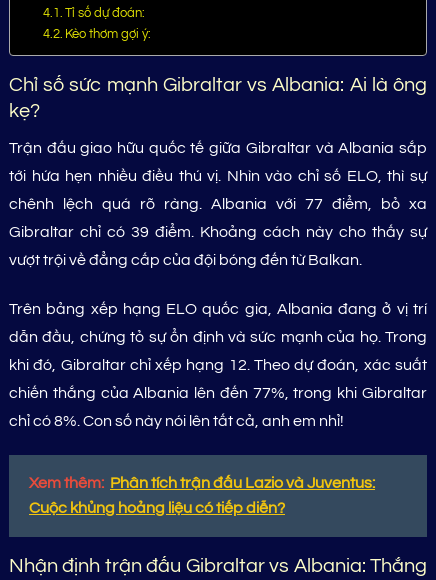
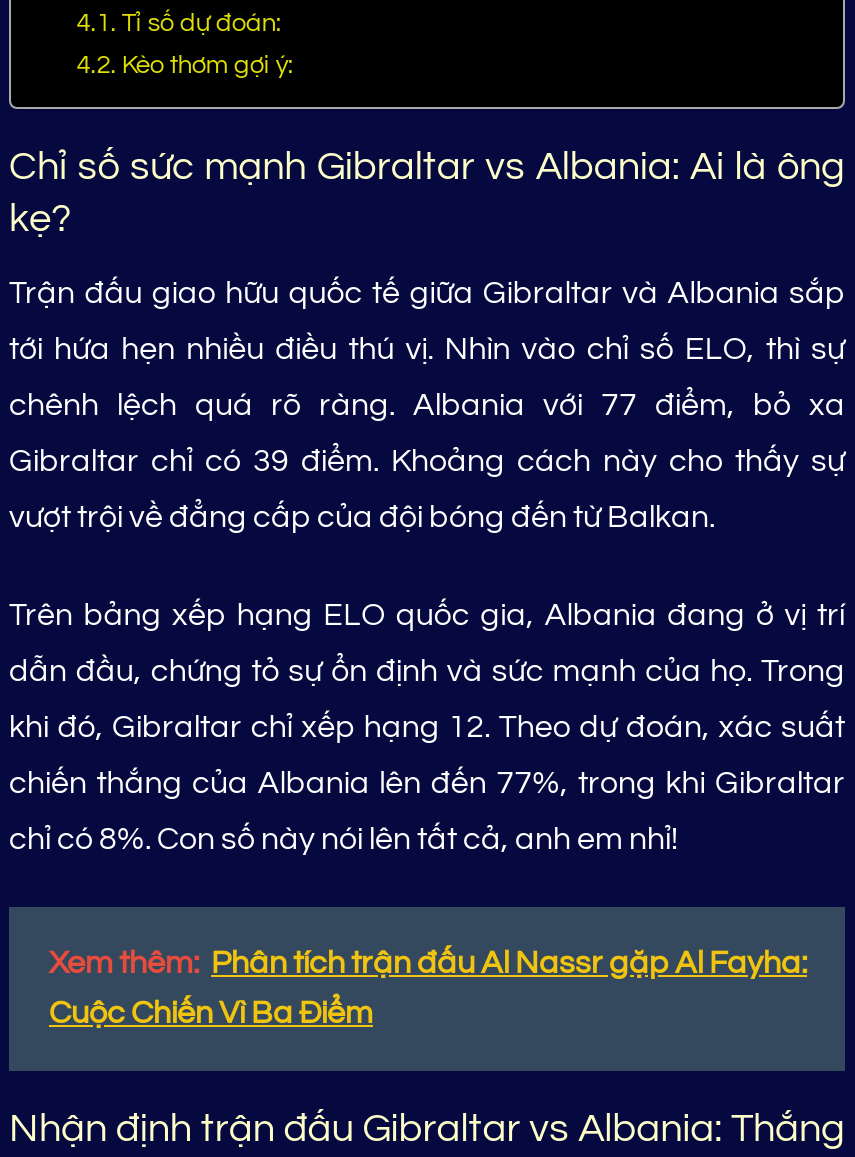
- Xem thêm: Phân tích trận đấu Lazio và Juventus:
+ Xem thêm: Phân tích trận đấu Al Nassr gặp Al Fayha:

- Cuộc khủng hoảng liệu có tiếp diễn?
+ Cuộc Chiến Vì Ba Điểm
